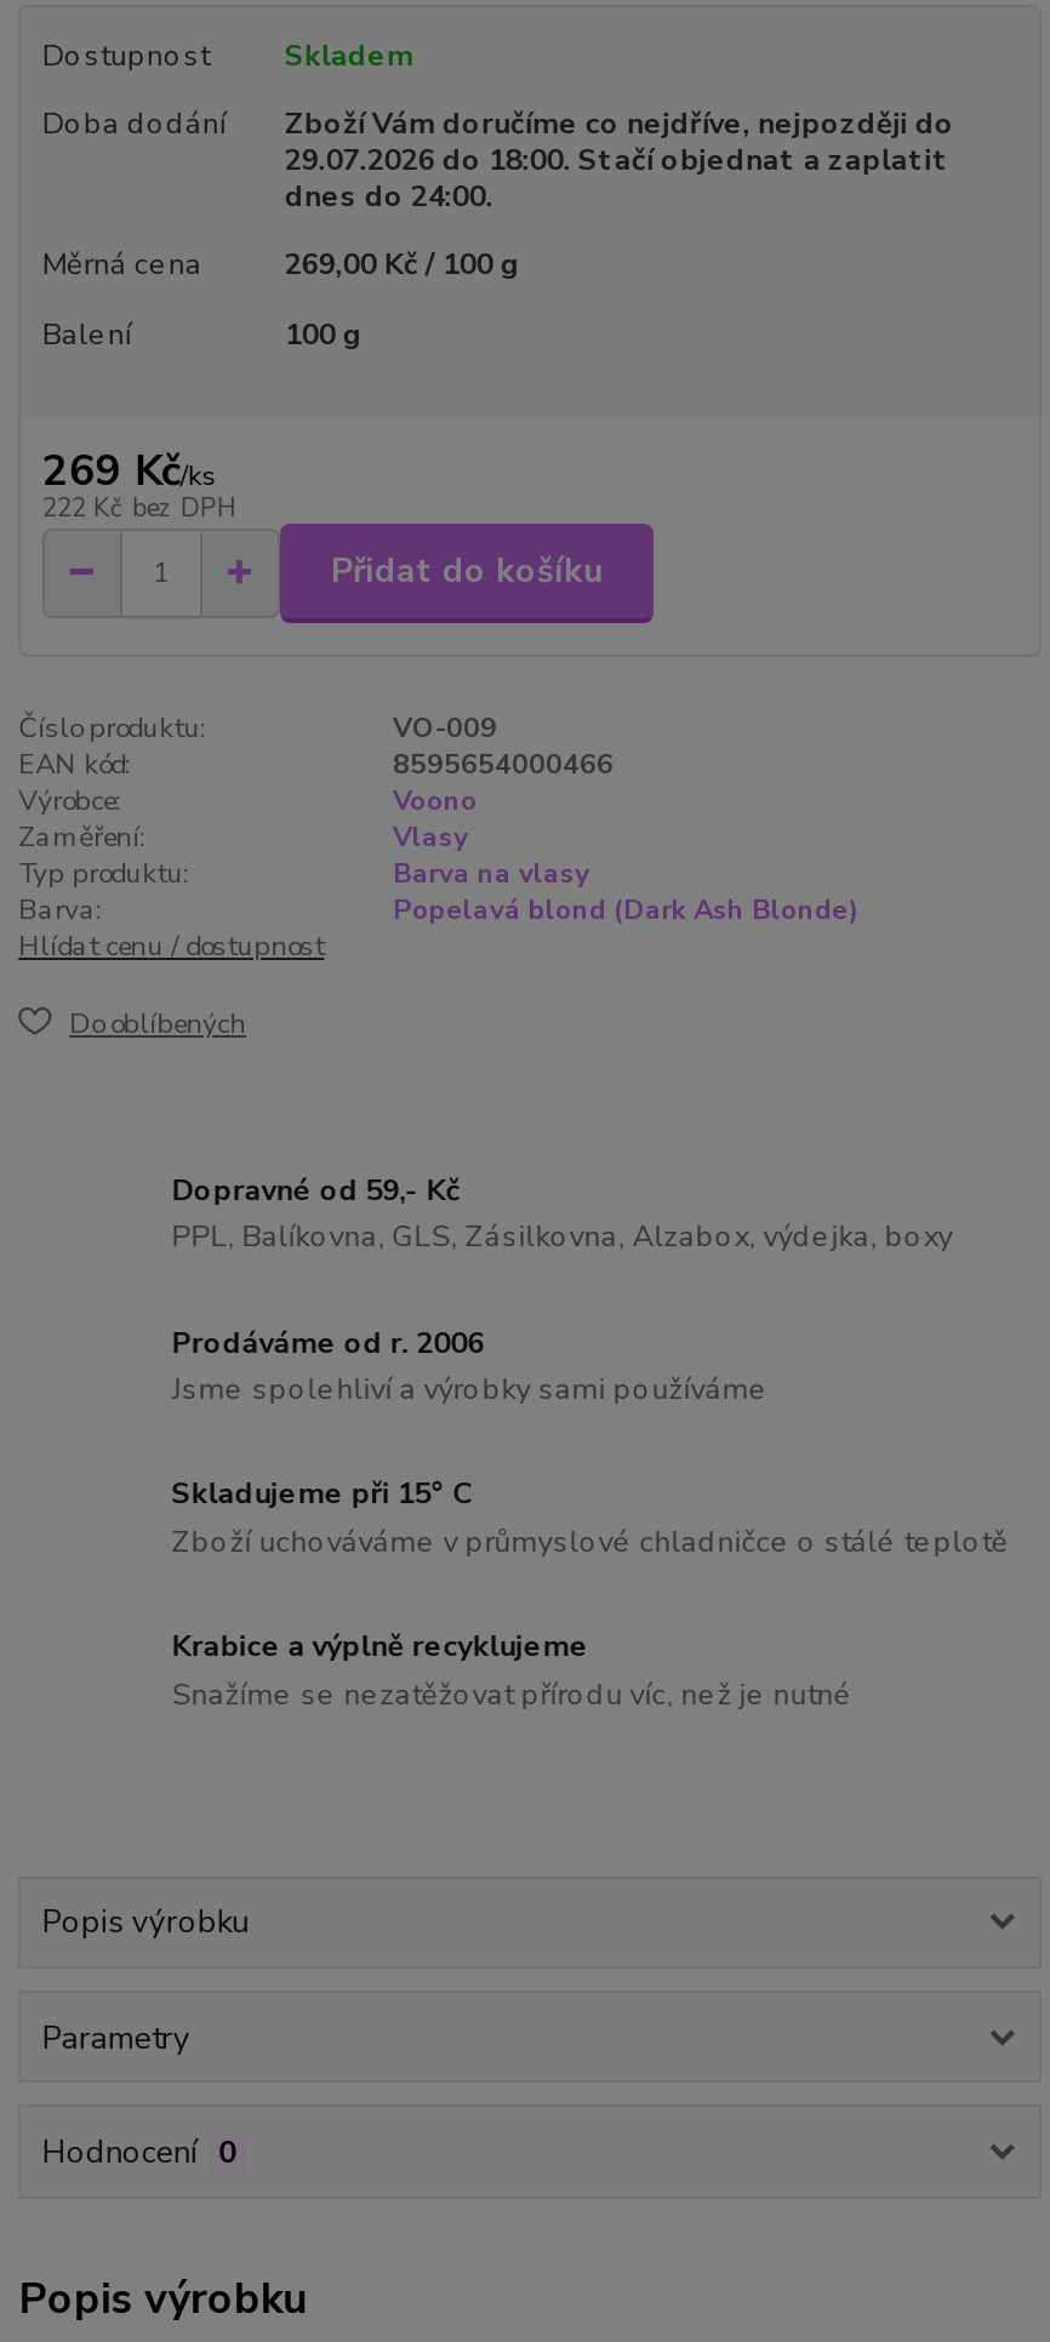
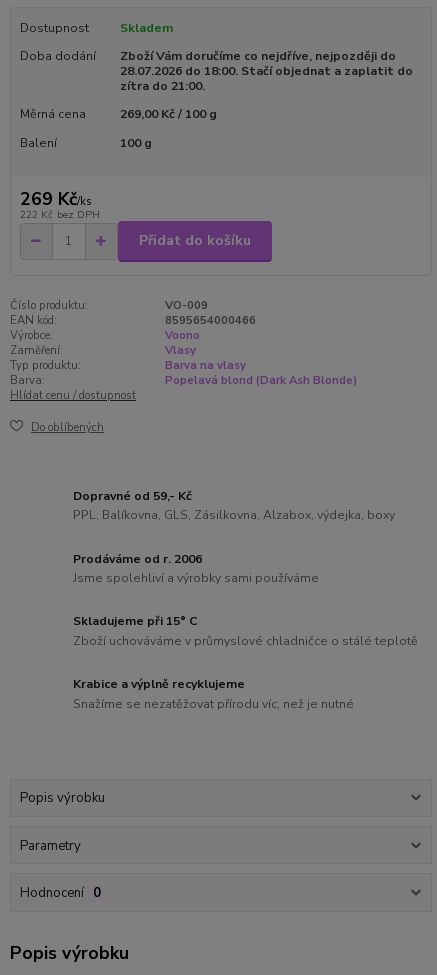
- 29.07.2026 do 18:00. Stačí objednat a zaplatit
- dnes do 24:00.
+ 28.07.2026 do 18:00. Stačí objednat a zaplatit do
+ zítra do 21:00.
